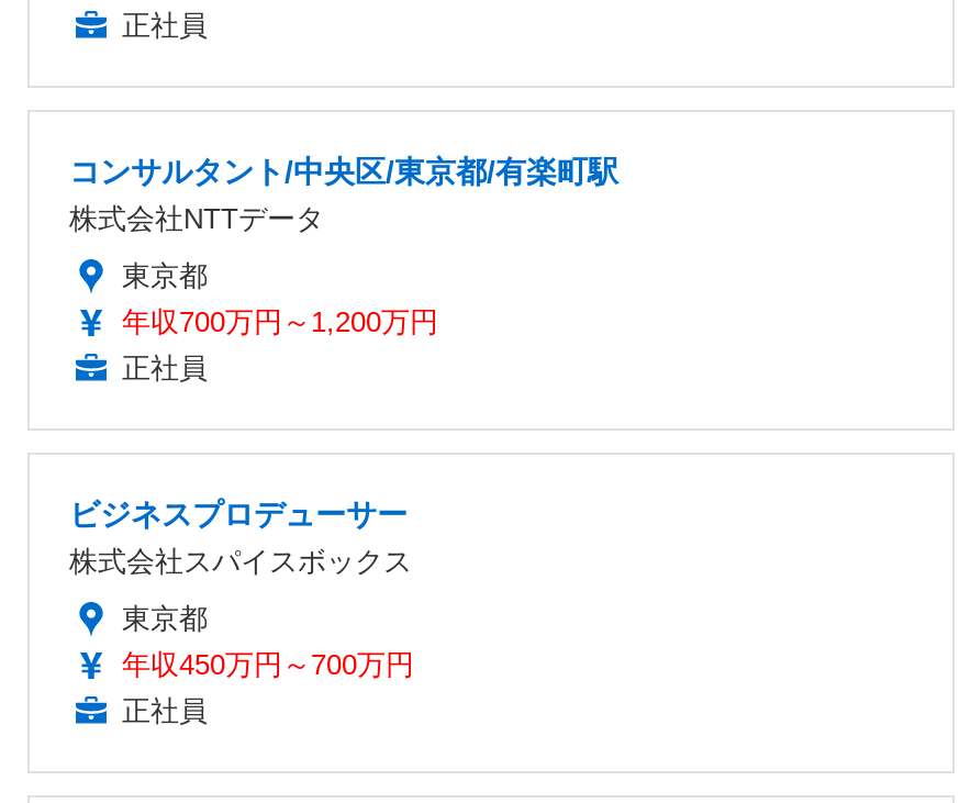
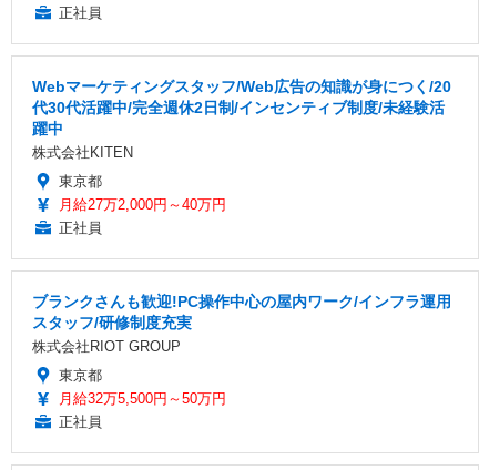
- コンサルタント/中央区/東京都/有楽町駅
- 株式会社NTTデータ
+ Webマーケティングスタッフ/Web広告の知識が身につく/20
+ 代30代活躍中/完全週休2日制/インセンティブ制度/未経験活
+ 躍中
+ 株式会社KITEN

- 年収700万円～1,200万円
+ 月給27万2,000円～40万円

- ビジネスプロデューサー
- 株式会社スパイスボックス
+ ブランクさんも歓迎!PC操作中心の屋内ワーク/インフラ運用
+ スタッフ/研修制度充実
+ 株式会社RIOT GROUP

- 年収450万円～700万円
+ 月給32万5,500円～50万円
